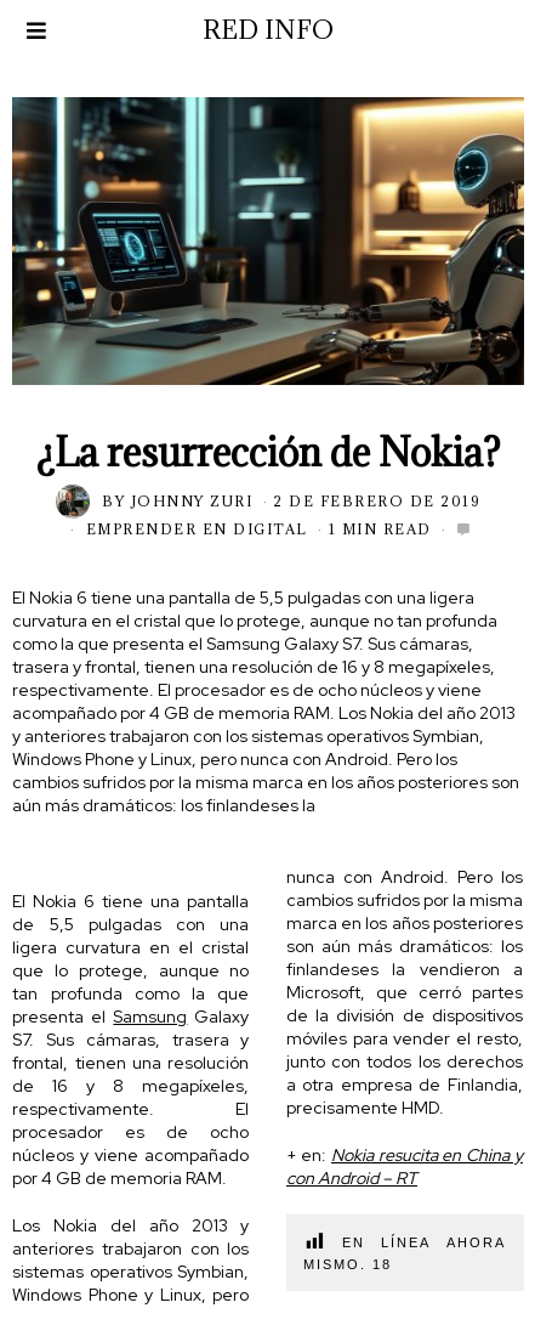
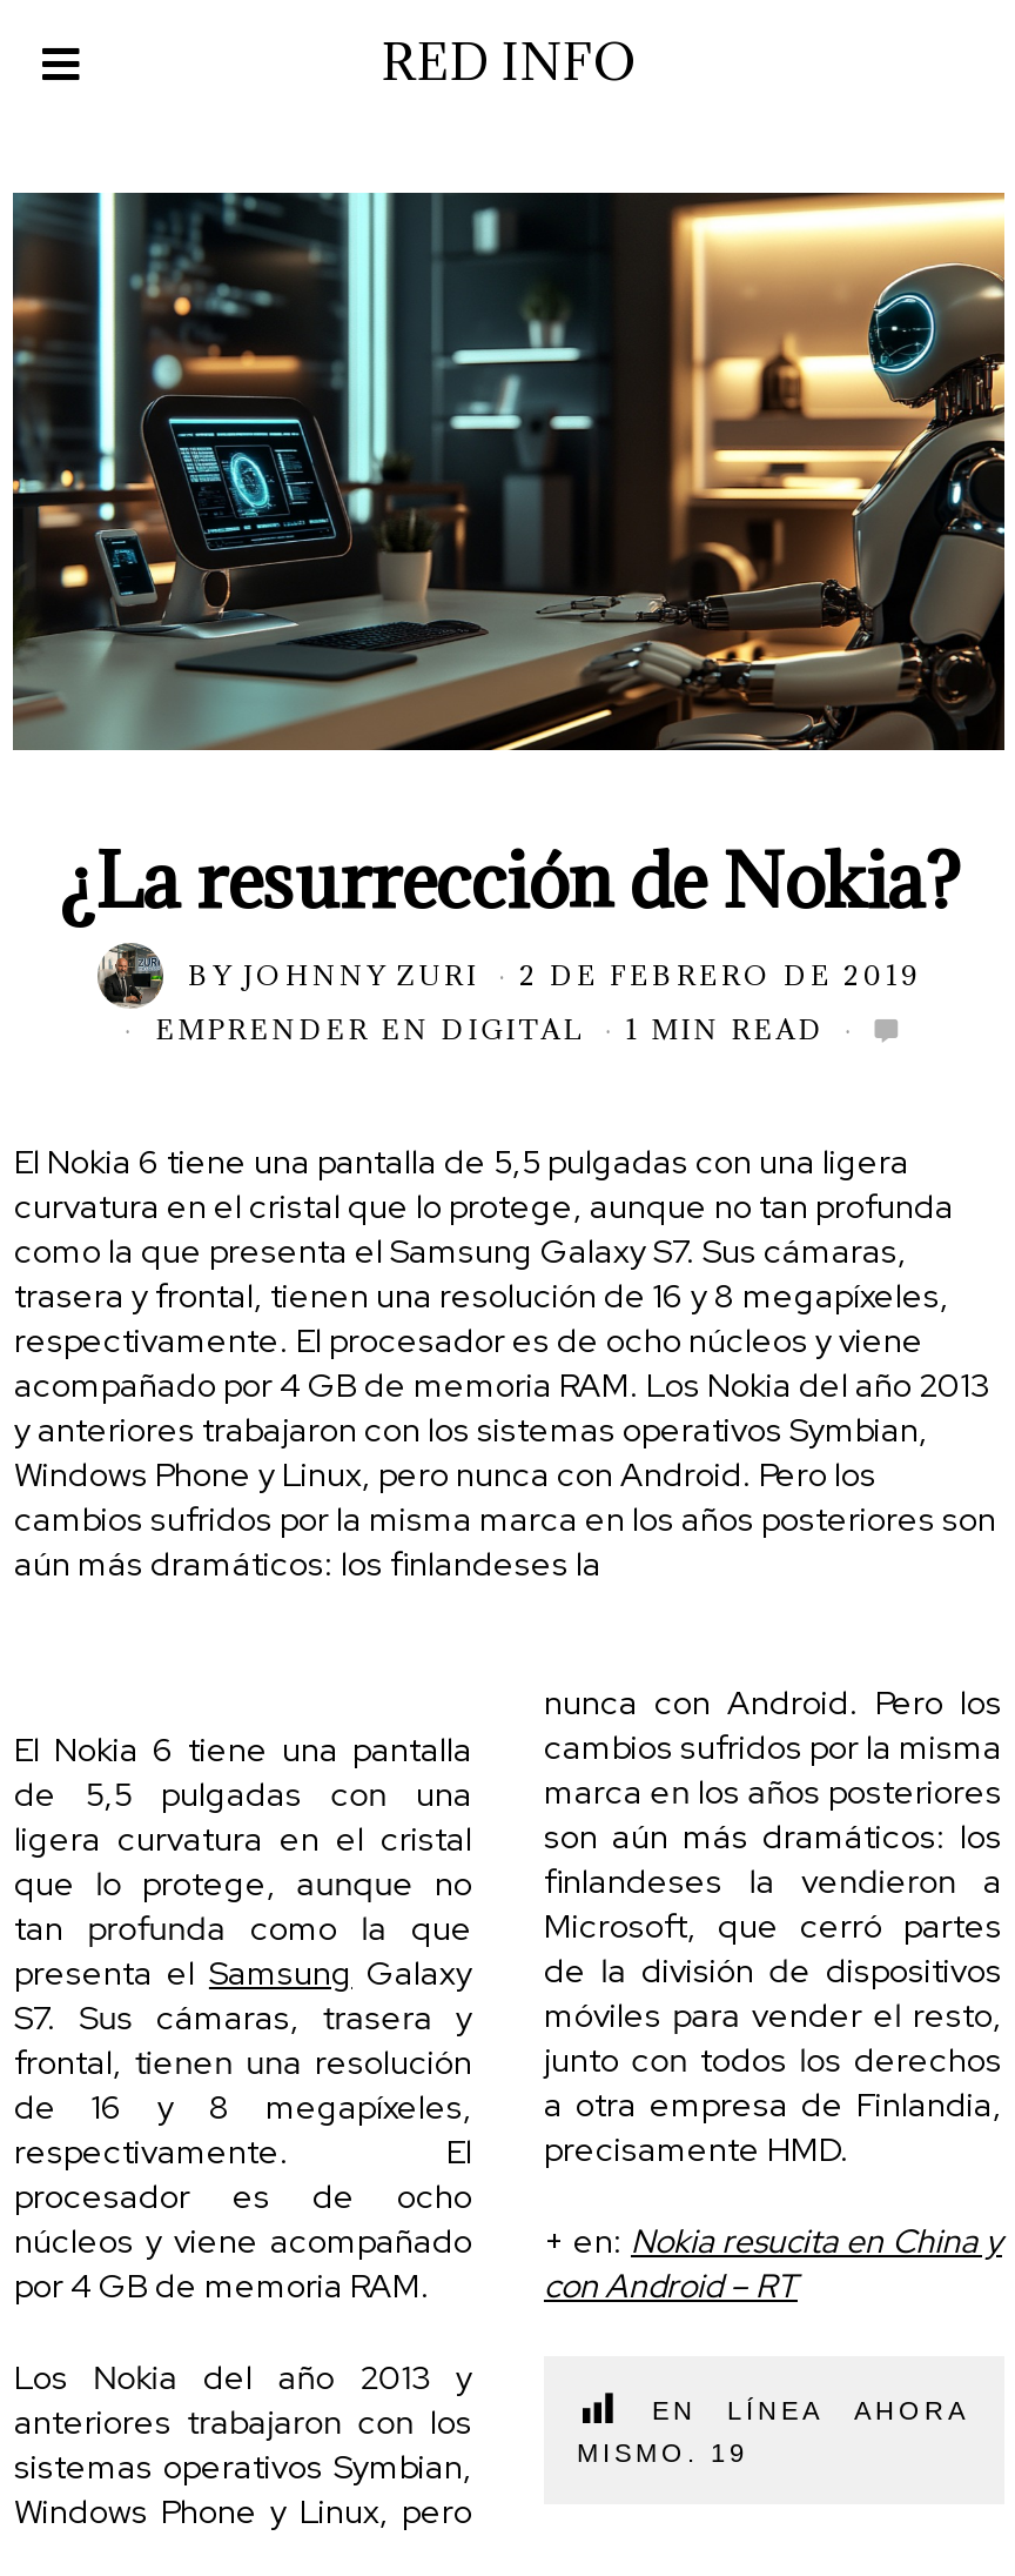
- MISMO. 18
+ MISMO. 19
